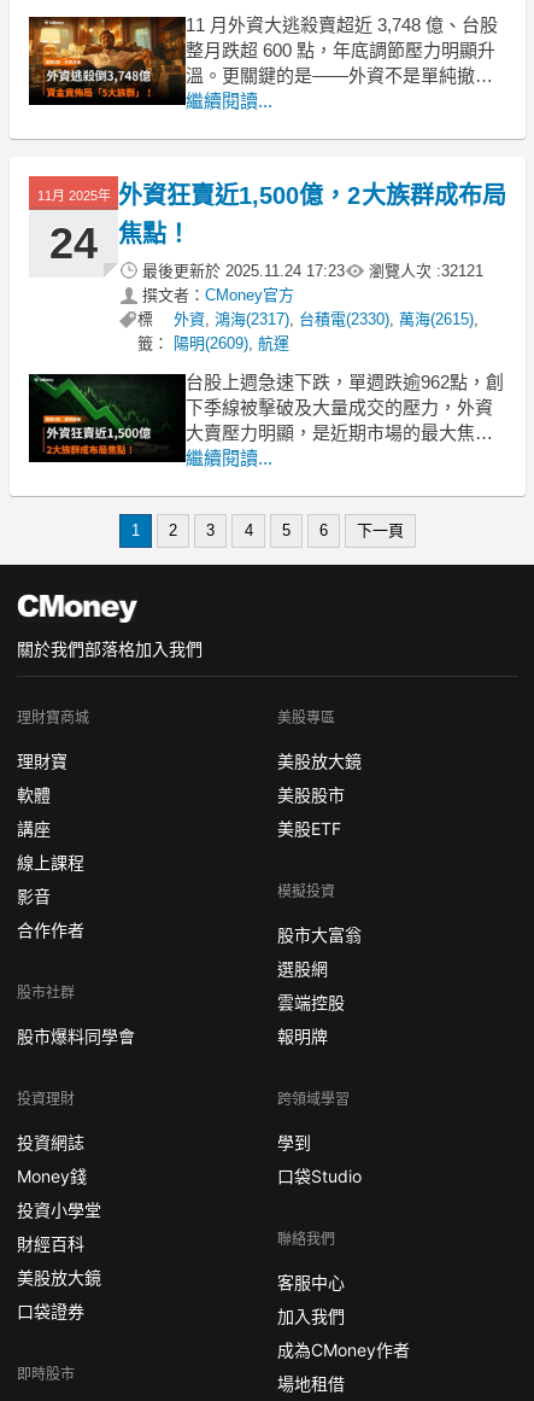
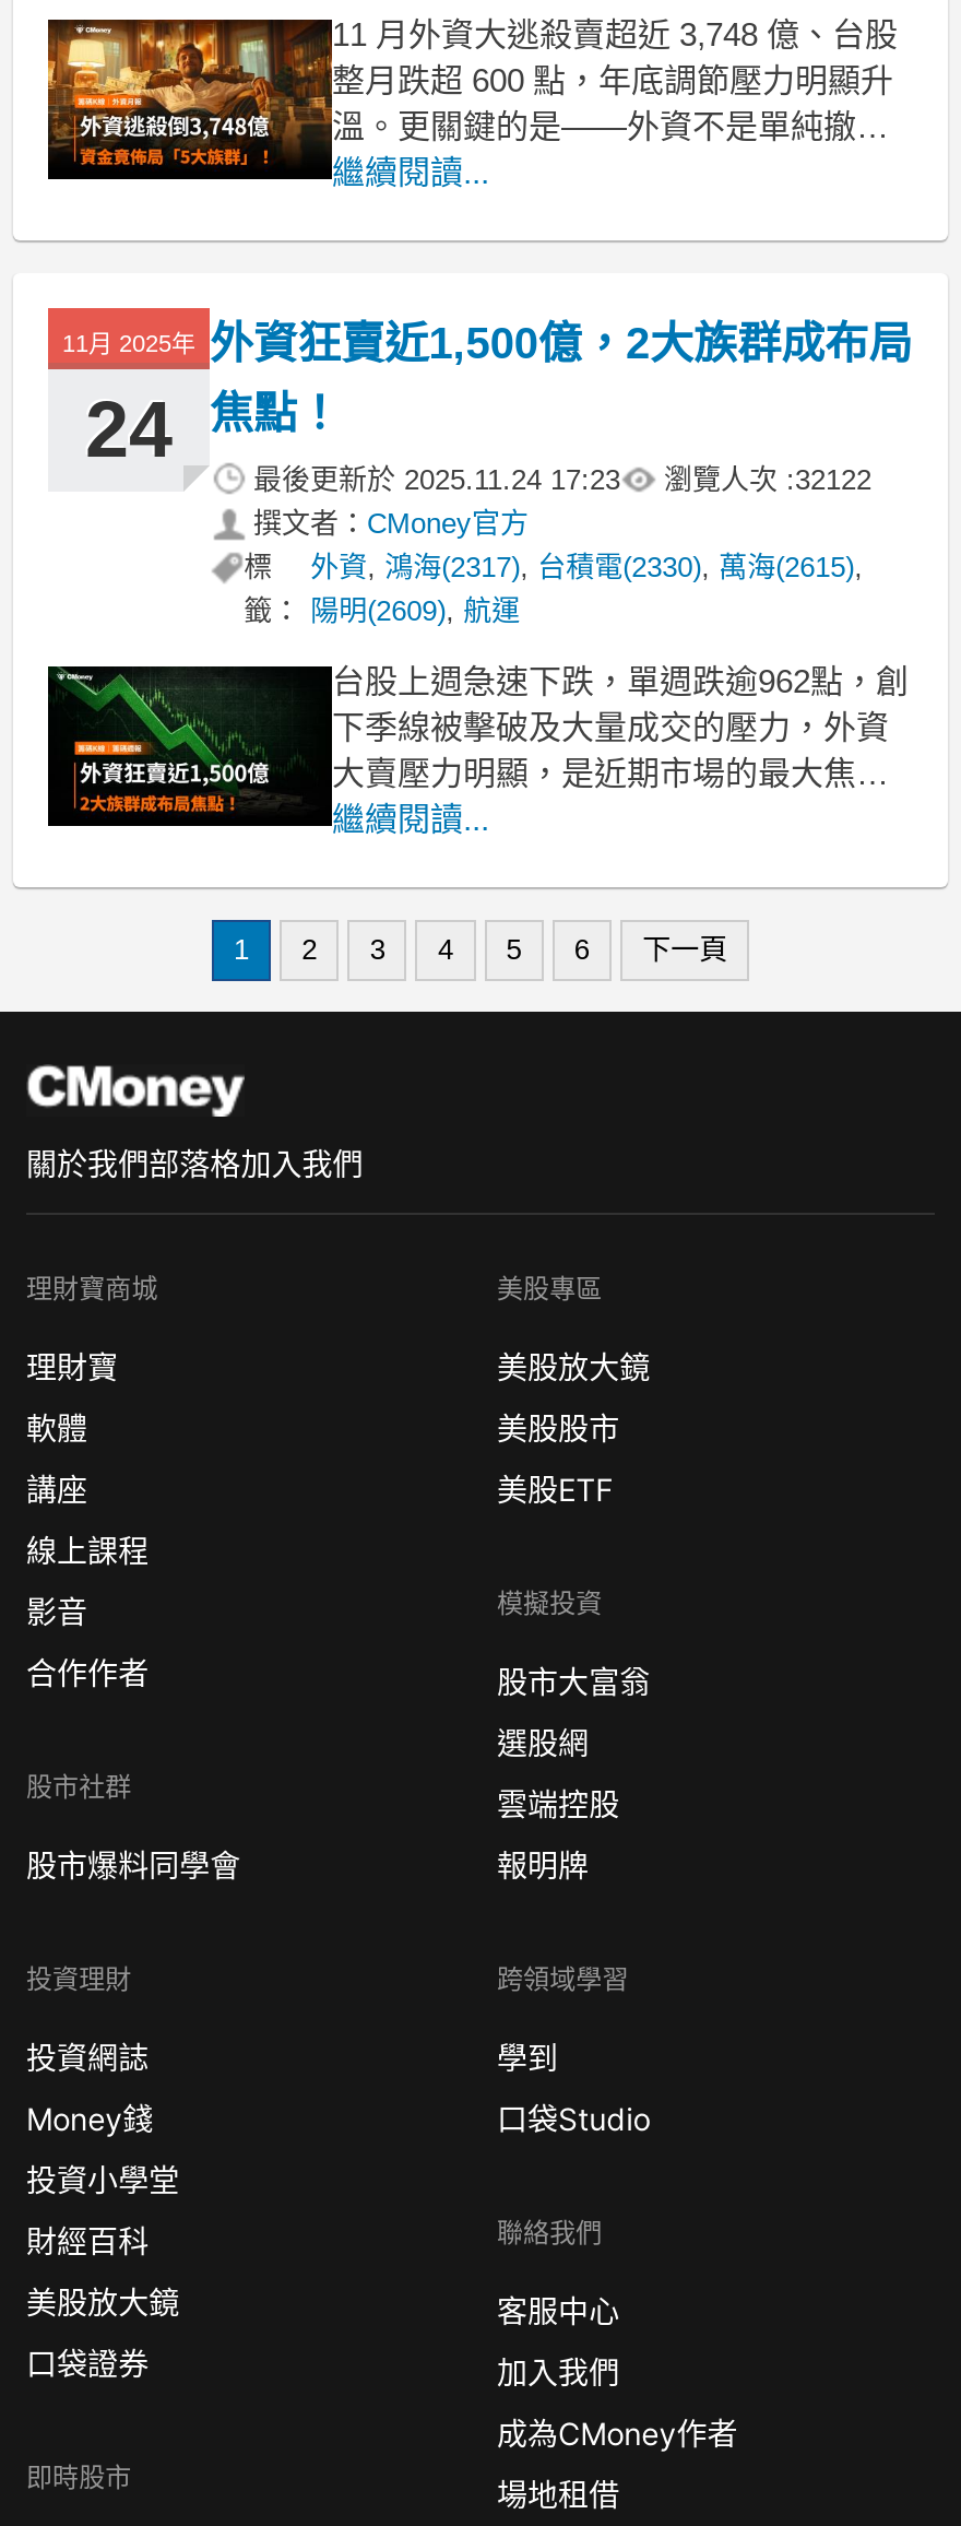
- 最後更新於2025.11.24 17:23 瀏覽人次 : 32121
+ 最後更新於2025.11.24 17:23 瀏覽人次 : 32122
